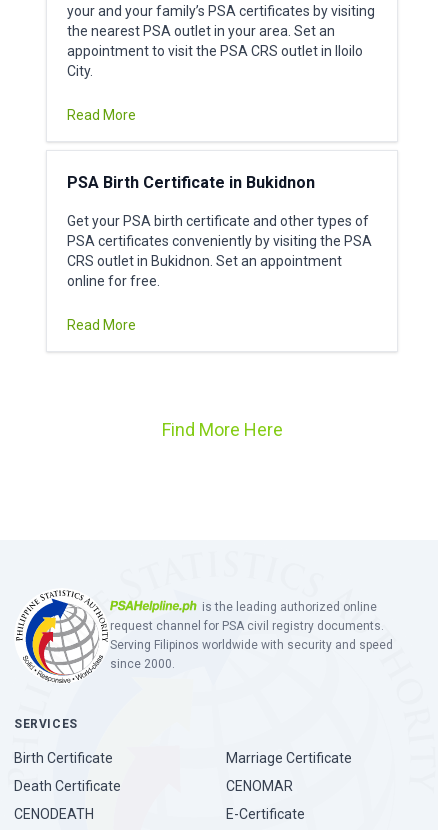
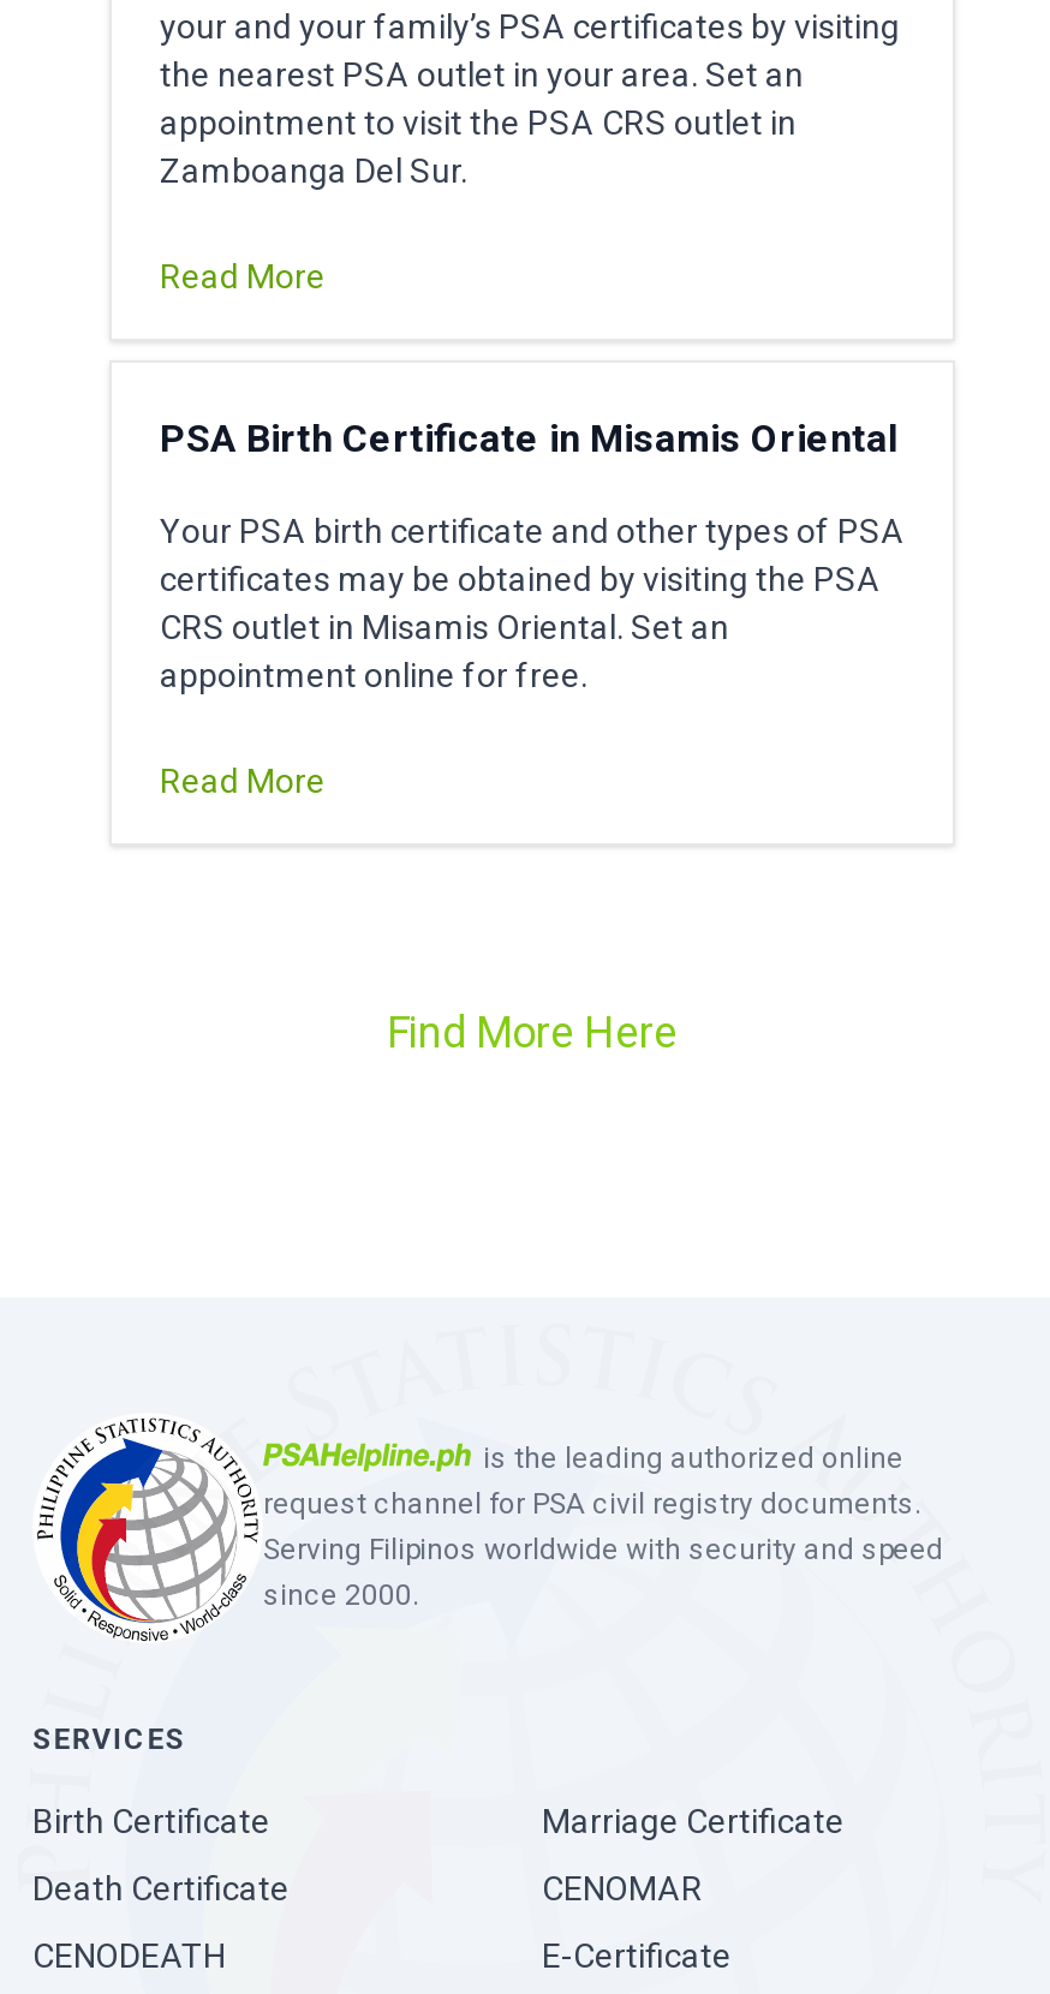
- appointment to visit the PSA CRS outlet in Iloilo
- City.
+ appointment to visit the PSA CRS outlet in
+ Zamboanga Del Sur.

- PSA Birth Certificate in Bukidnon
+ PSA Birth Certificate in Misamis Oriental

- Get your PSA birth certificate and other types of
- PSA certificates conveniently by visiting the PSA
- CRS outlet in Bukidnon. Set an appointment
- online for free.
+ Your PSA birth certificate and other types of PSA
+ certificates may be obtained by visiting the PSA
+ CRS outlet in Misamis Oriental. Set an
+ appointment online for free.
